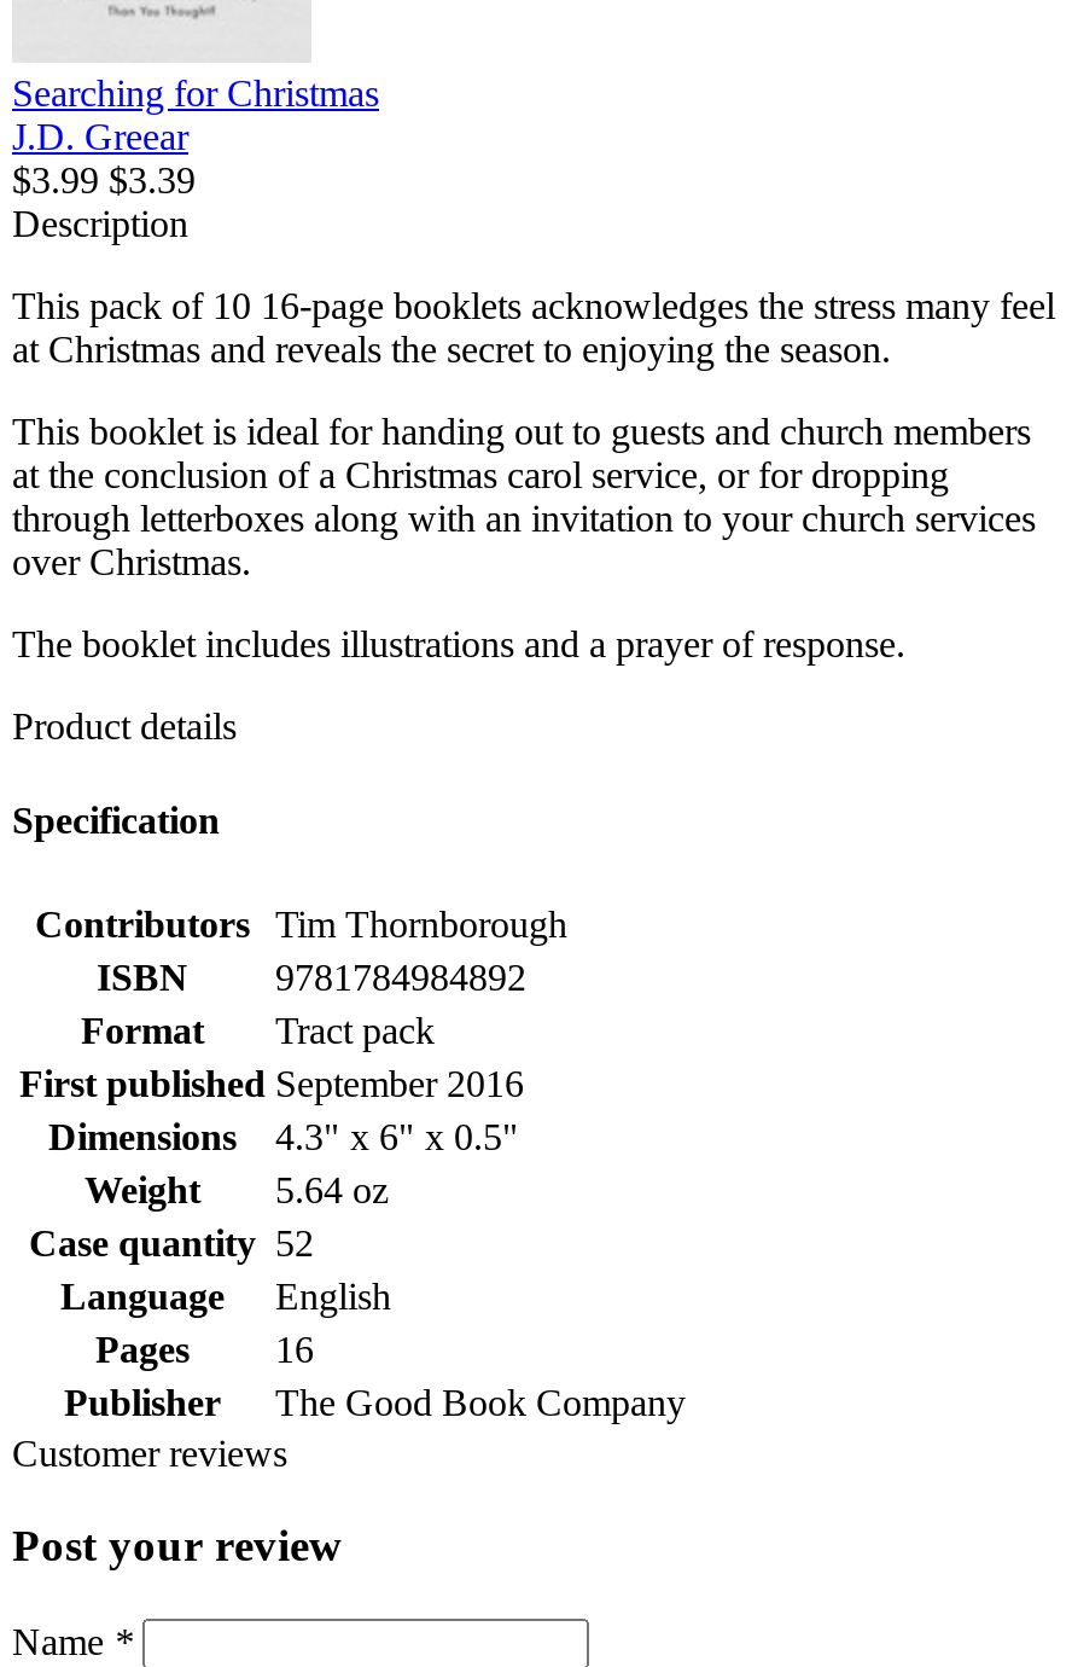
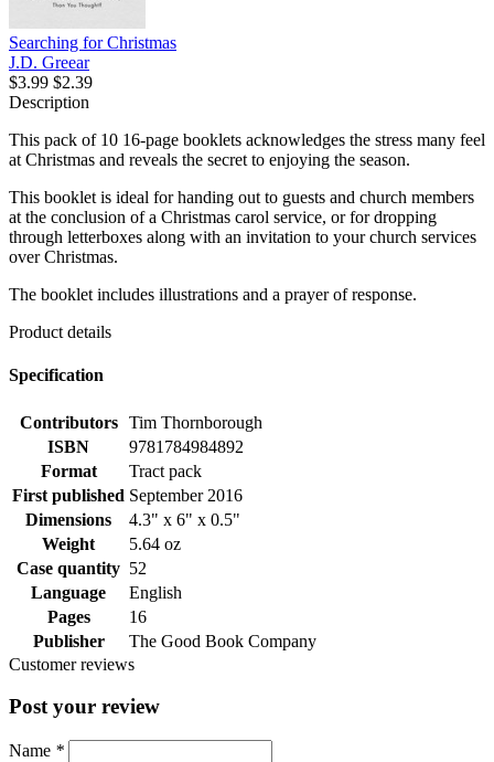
- $3.99 $3.39
+ $3.99 $2.39
